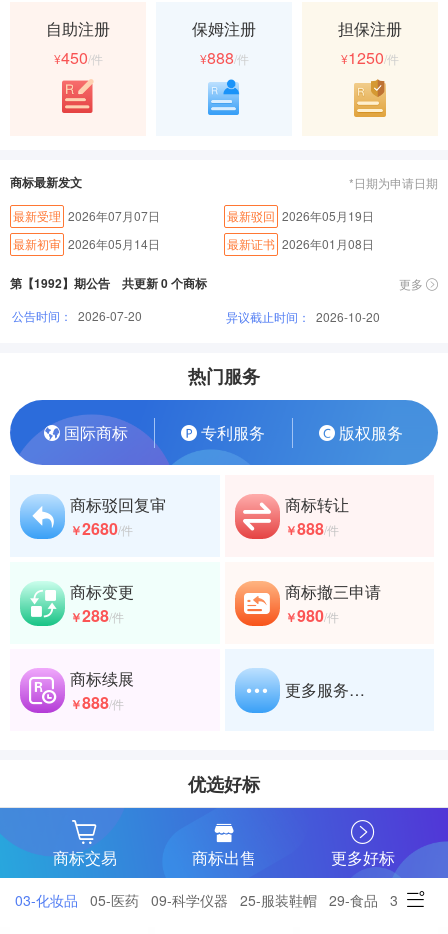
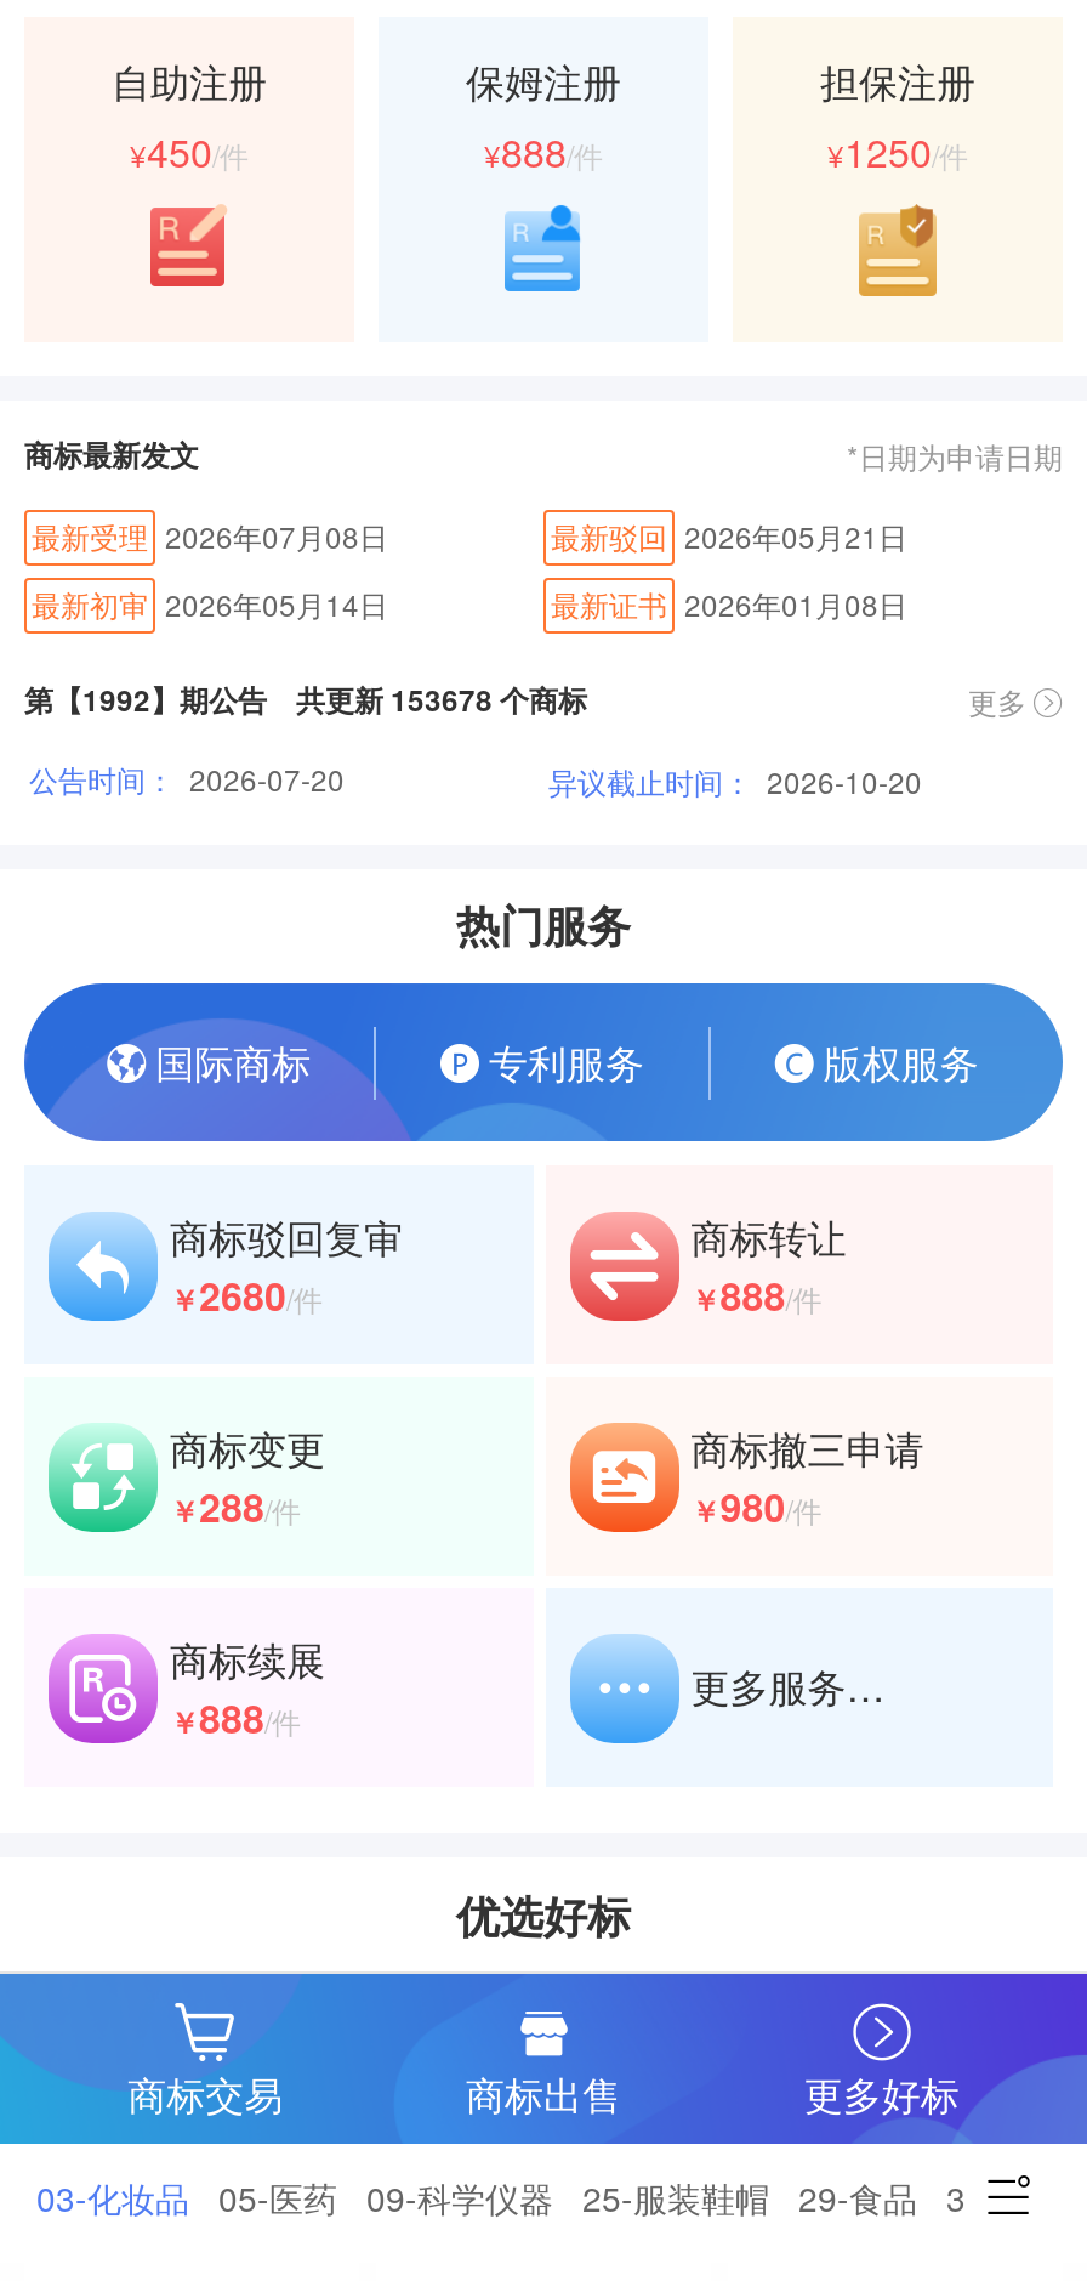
- 最新受理 2026年07月07日
+ 最新受理 2026年07月08日

- 最新驳回 2026年05月19日
+ 最新驳回 2026年05月21日

- 第【1992】期公告 共更新 0 个商标
+ 第【1992】期公告 共更新 153678 个商标
